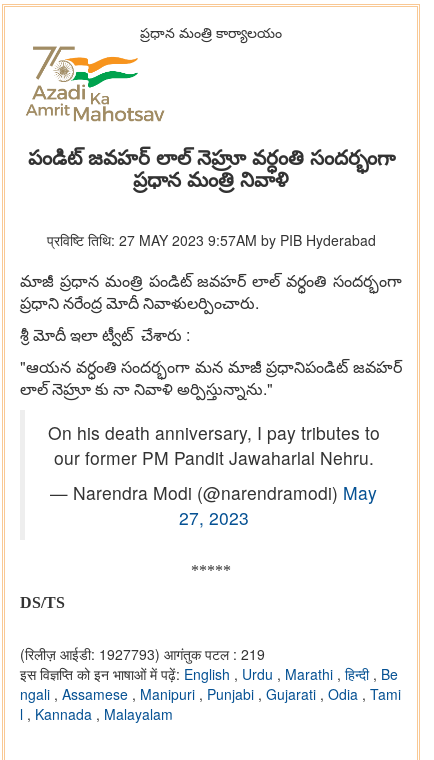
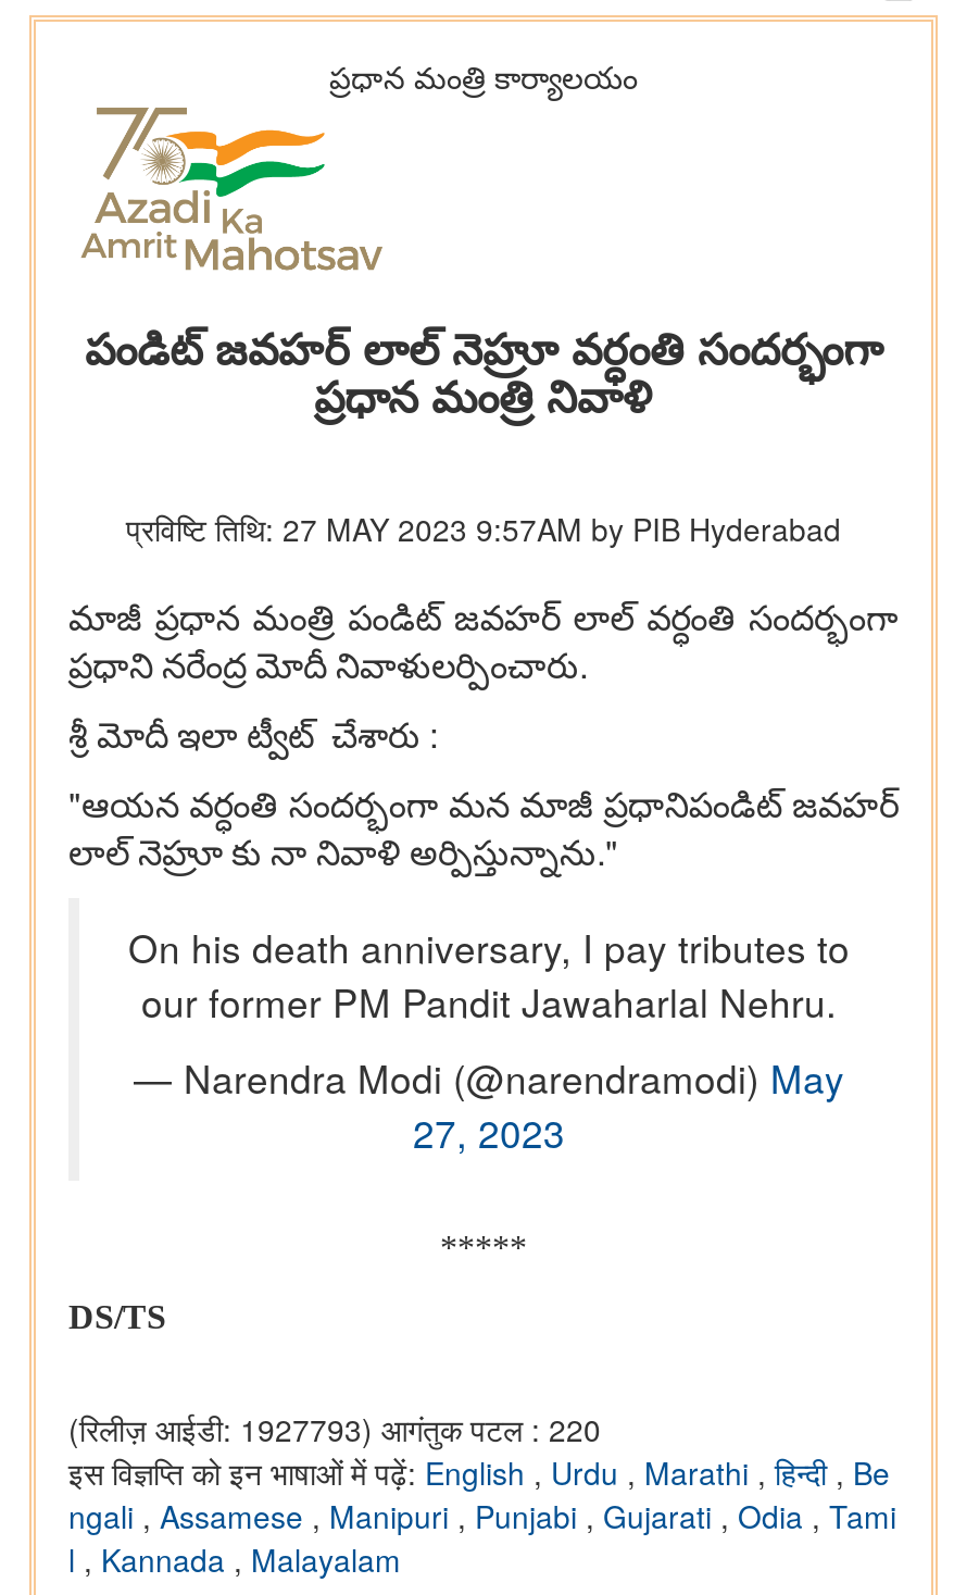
- (रिलीज़ आईडी: 1927793) आगंतुक पटल : 219
+ (रिलीज़ आईडी: 1927793) आगंतुक पटल : 220
